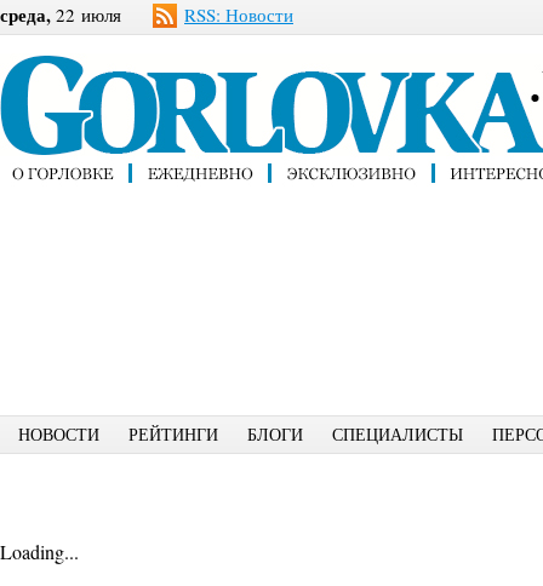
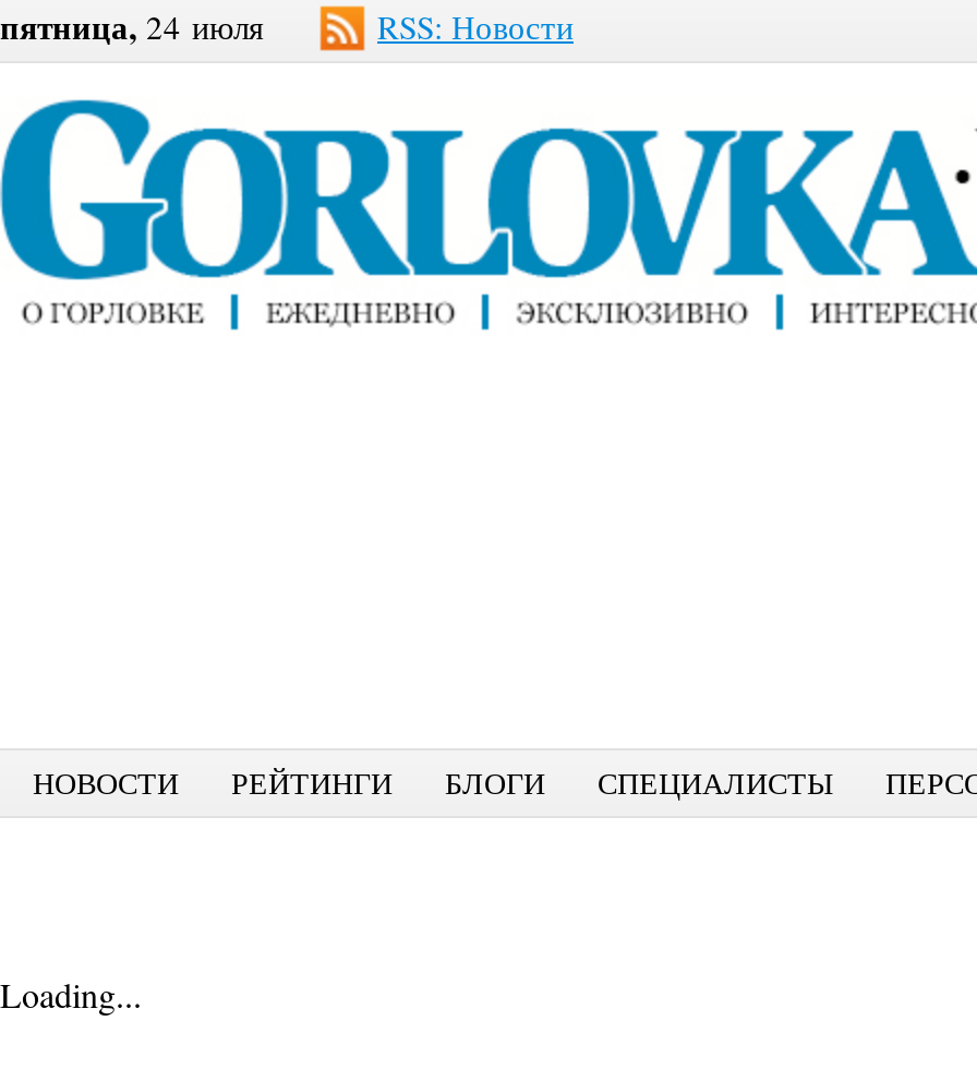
- среда, 22 июля
+ пятница, 24 июля
